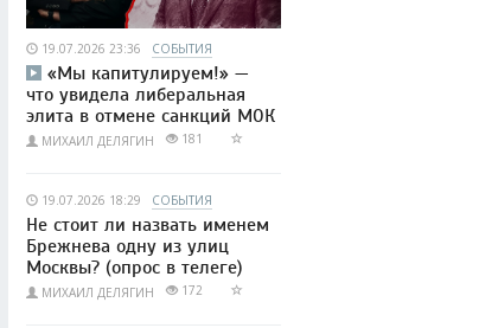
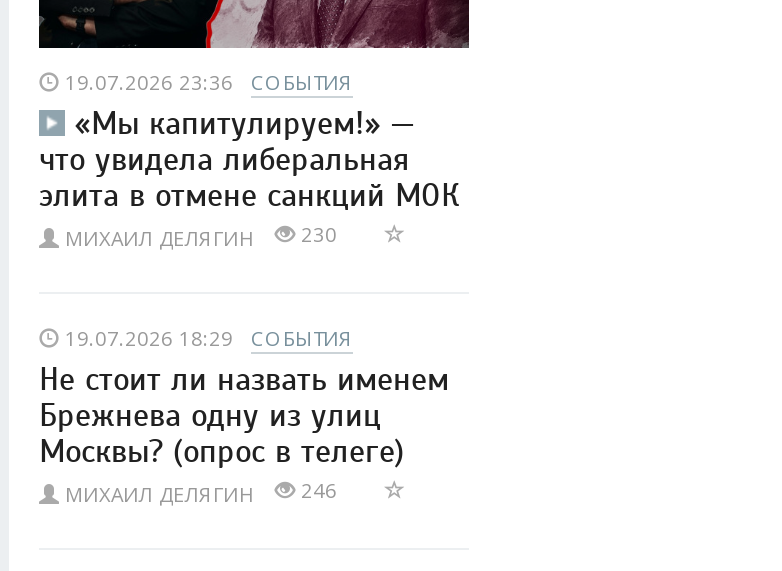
- МИХАИЛ ДЕЛЯГИН 181
+ МИХАИЛ ДЕЛЯГИН 230

- МИХАИЛ ДЕЛЯГИН 172
+ МИХАИЛ ДЕЛЯГИН 246
